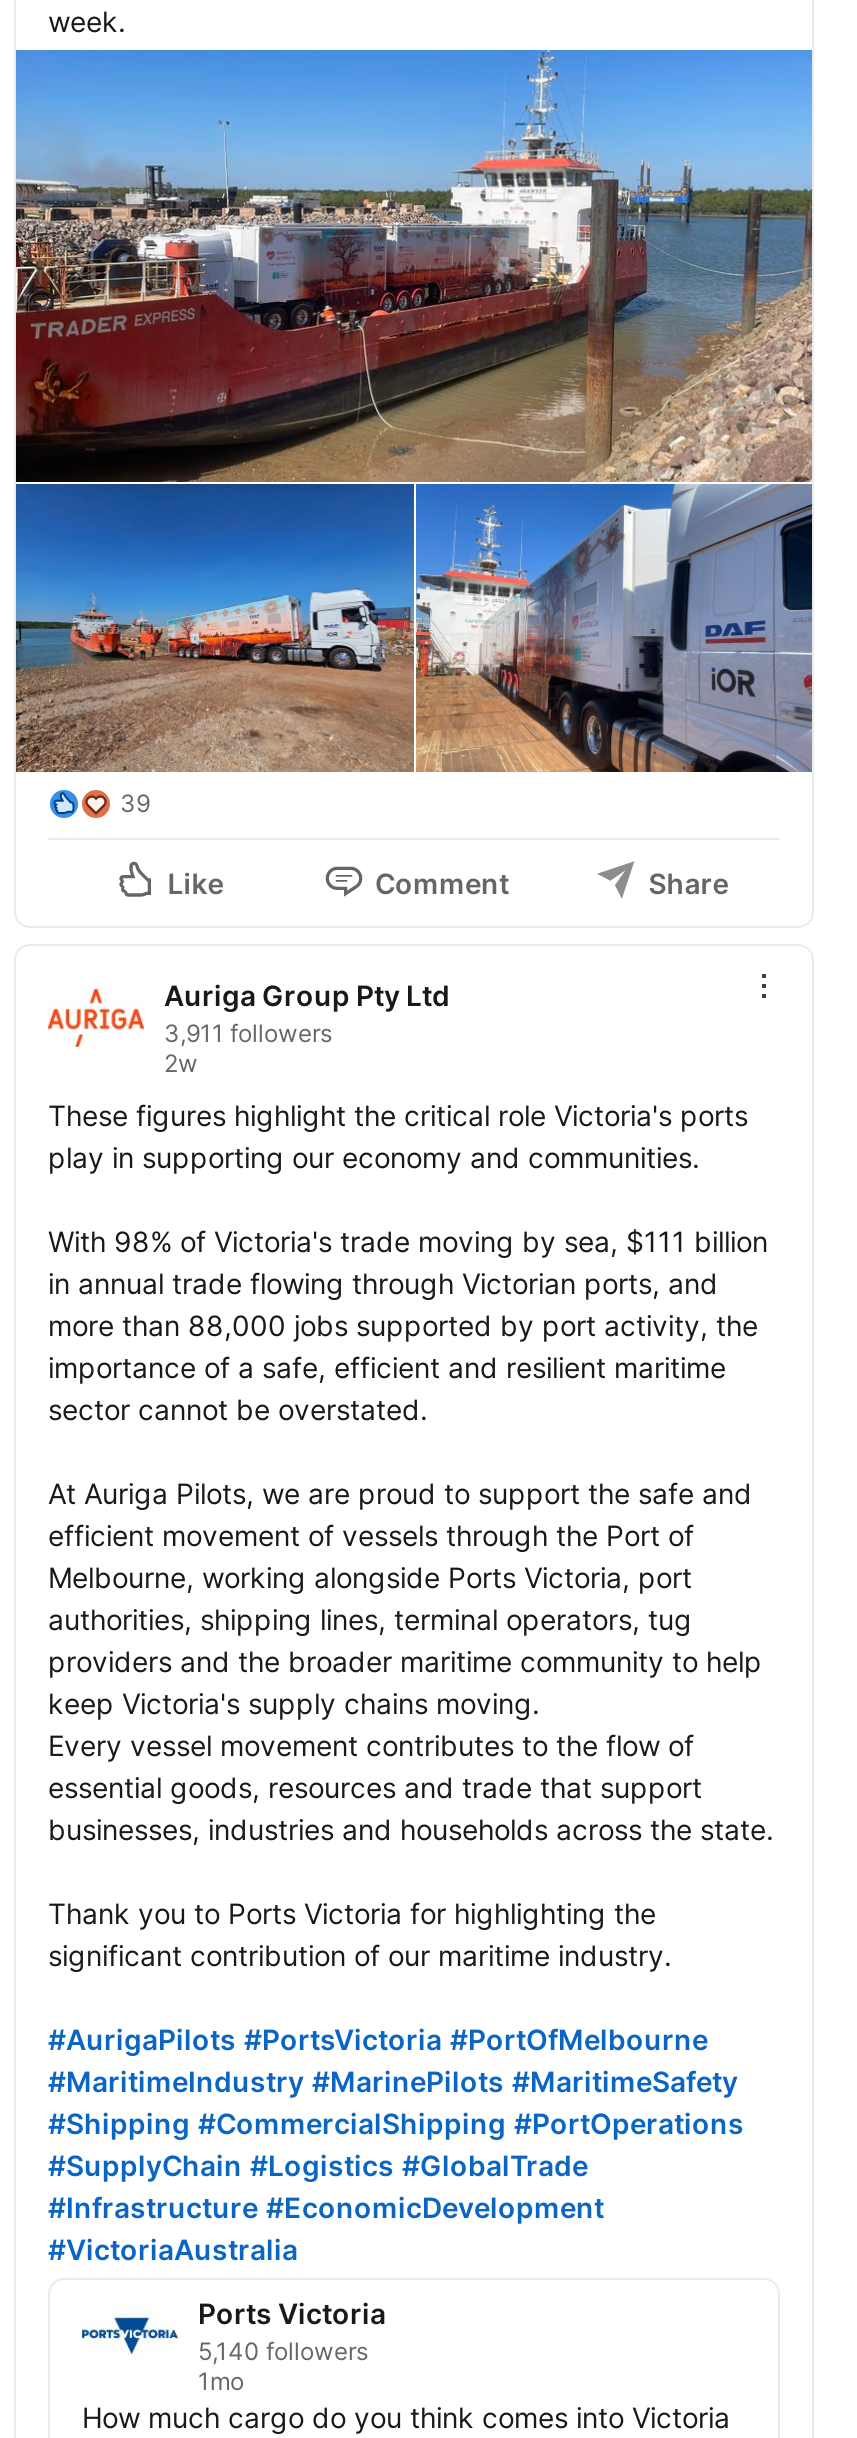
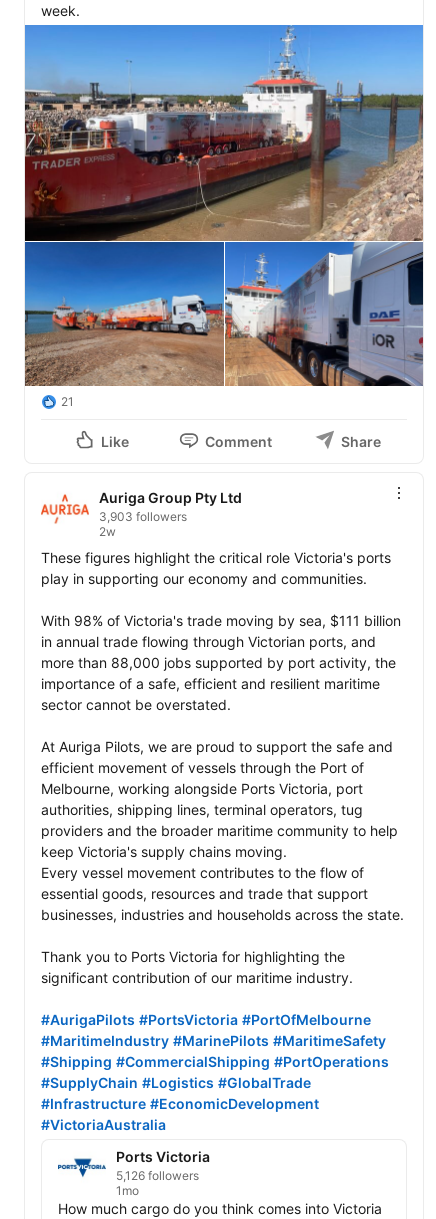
- 39
+ 21

- 3,911 followers
+ 3,903 followers

- 5,140 followers
+ 5,126 followers
